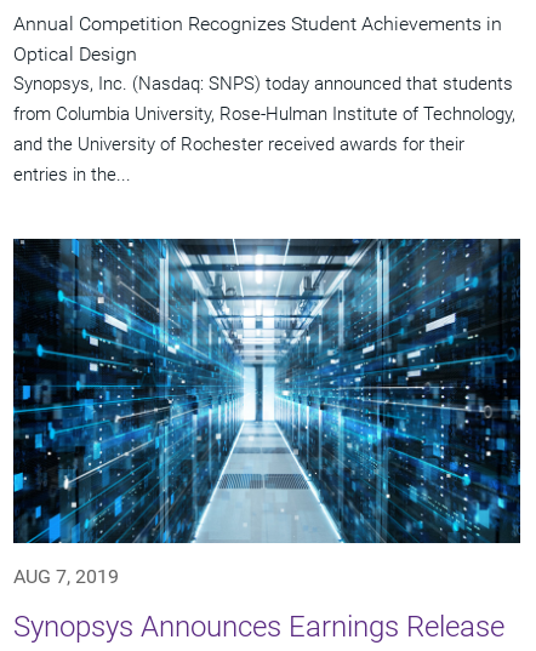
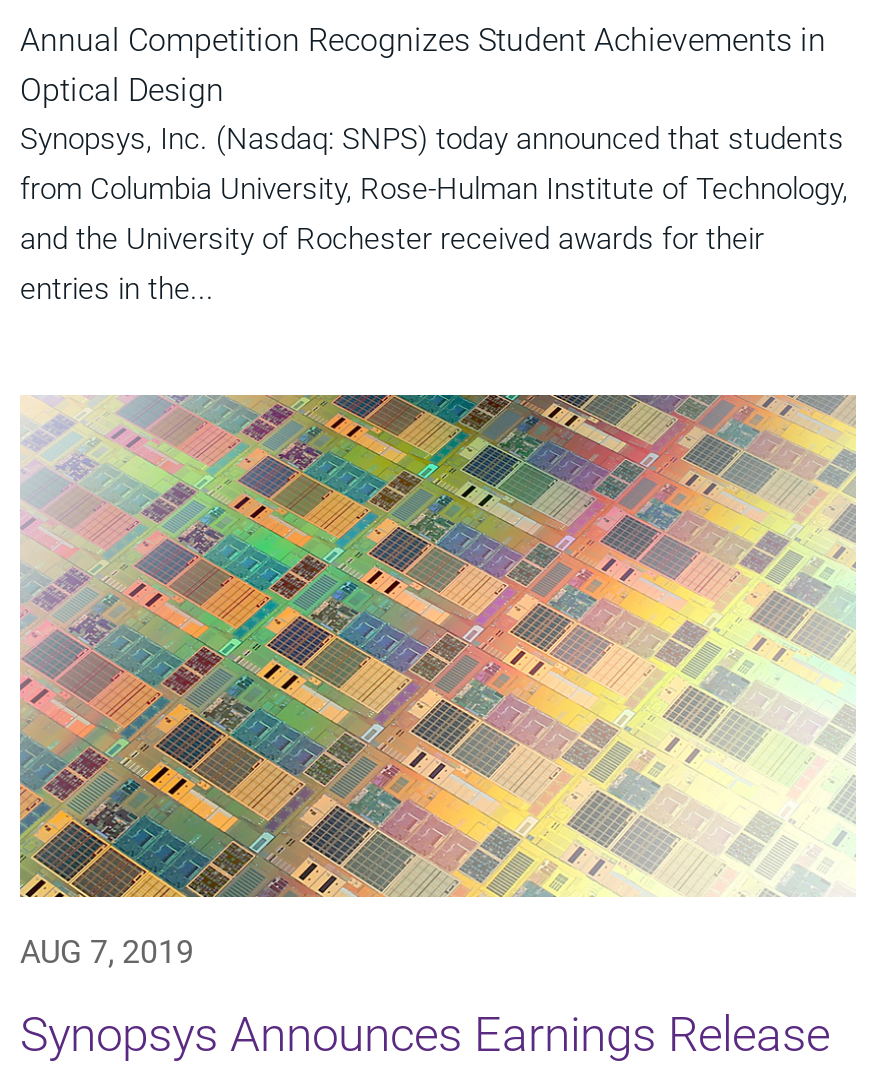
- [image]
+ [image]
